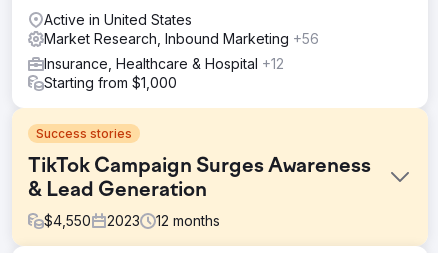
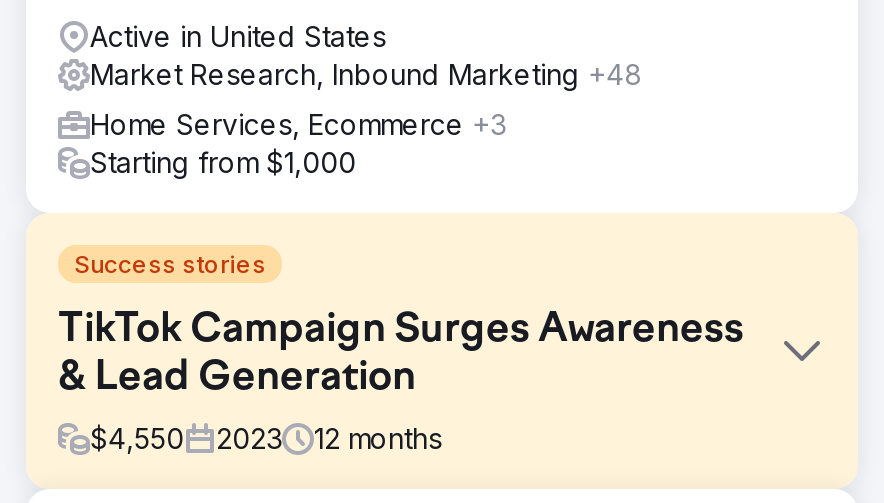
- Market Research, Inbound Marketing +56
+ Market Research, Inbound Marketing +48

- Insurance, Healthcare & Hospital +12
+ Home Services, Ecommerce +3
